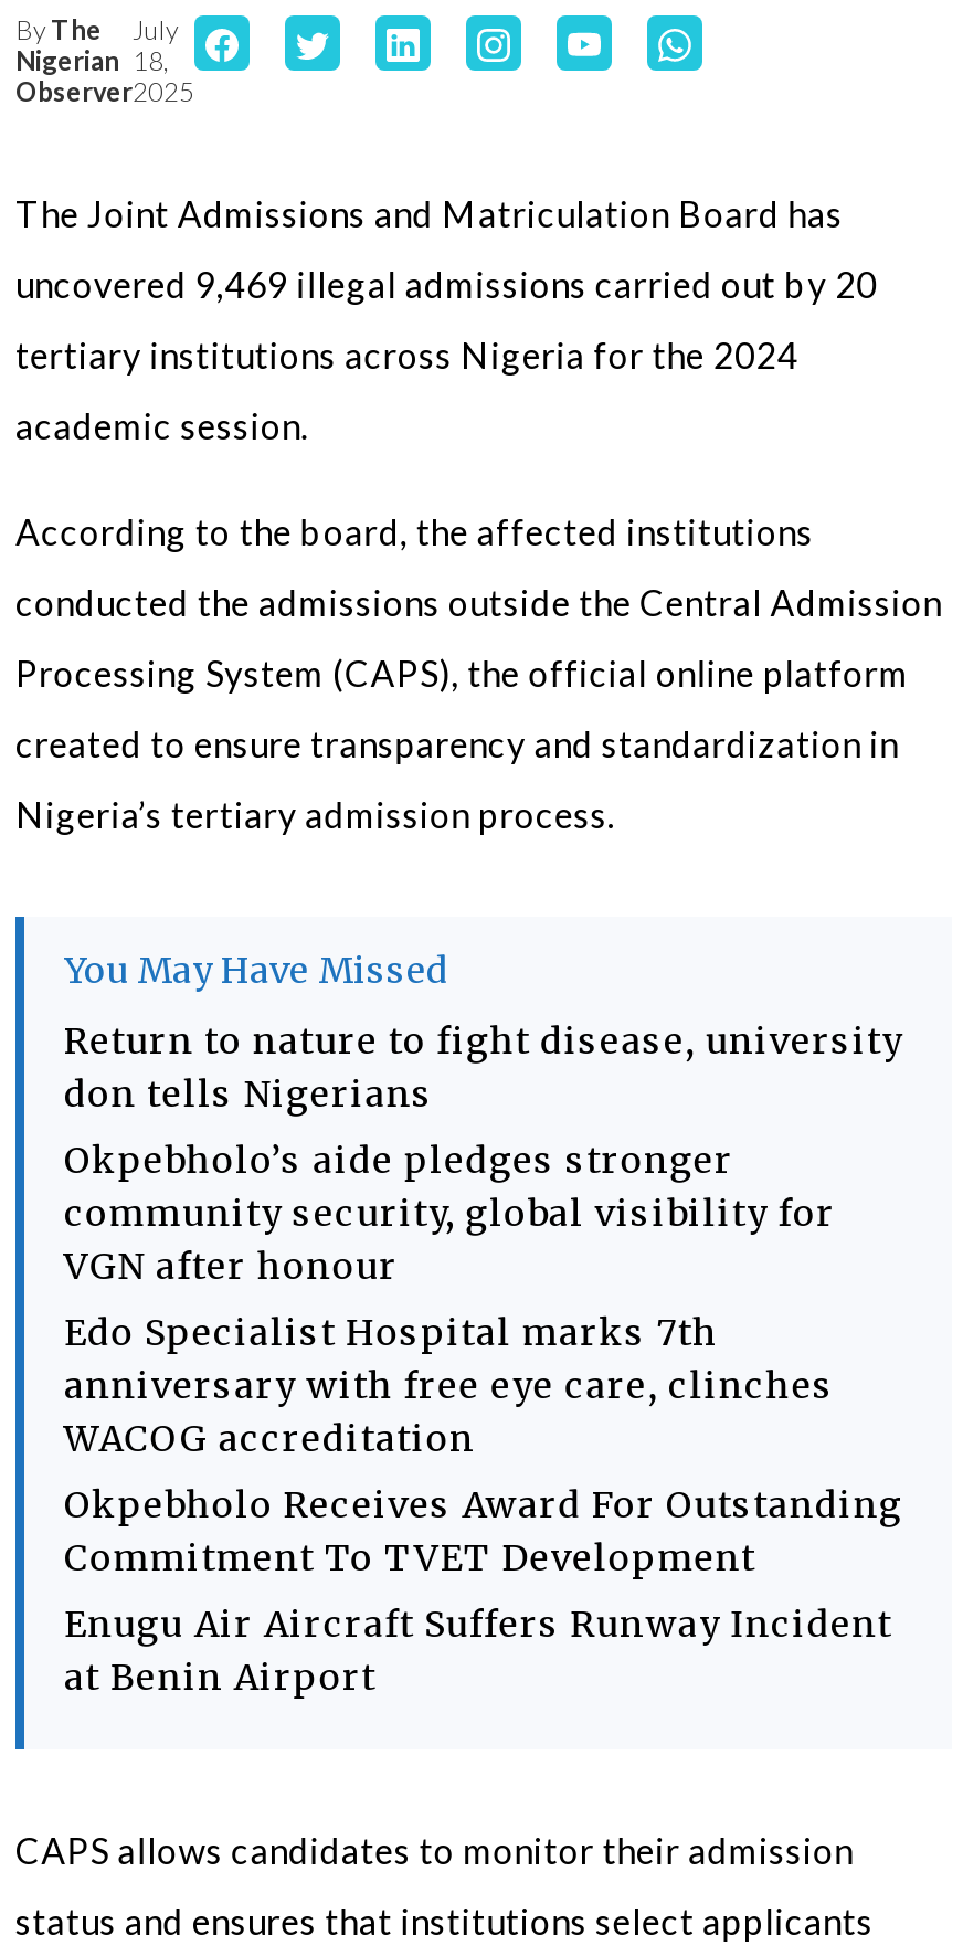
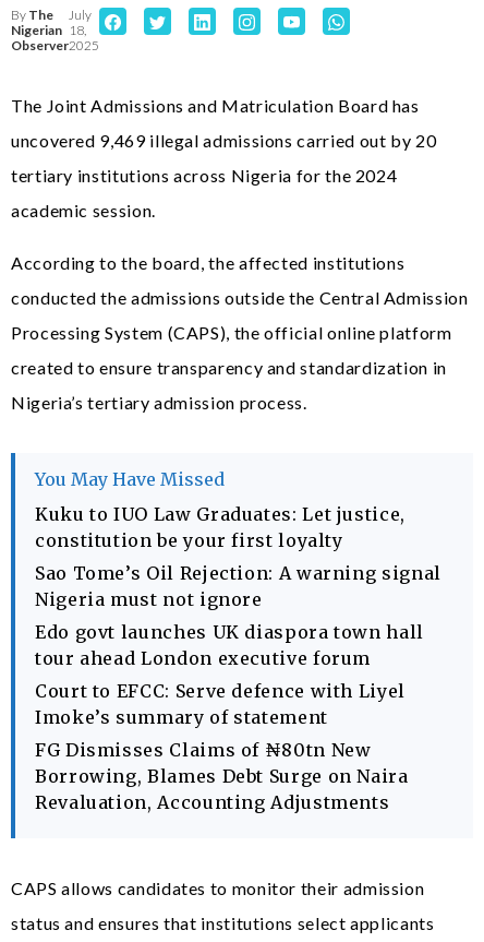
- Return to nature to fight disease, university
- don tells Nigerians
+ Kuku to IUO Law Graduates: Let justice,
+ constitution be your first loyalty

- Okpebholo’s aide pledges stronger
- community security, global visibility for
- VGN after honour
+ Sao Tome’s Oil Rejection: A warning signal
+ Nigeria must not ignore

- Edo Specialist Hospital marks 7th
- anniversary with free eye care, clinches
- WACOG accreditation
+ Edo govt launches UK diaspora town hall
+ tour ahead London executive forum

- Okpebholo Receives Award For Outstanding
- Commitment To TVET Development
+ Court to EFCC: Serve defence with Liyel
+ Imoke’s summary of statement

- Enugu Air Aircraft Suffers Runway Incident
- at Benin Airport
+ FG Dismisses Claims of ₦80tn New
+ Borrowing, Blames Debt Surge on Naira
+ Revaluation, Accounting Adjustments
